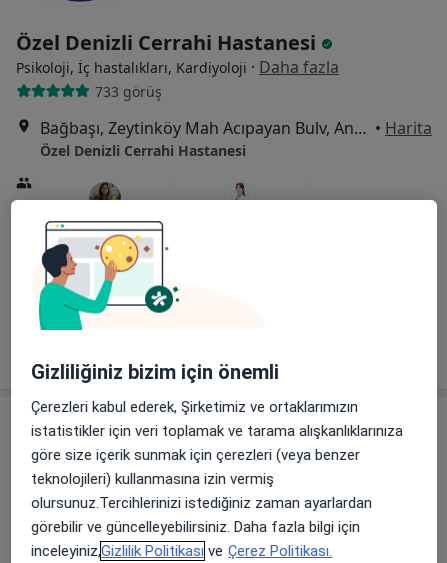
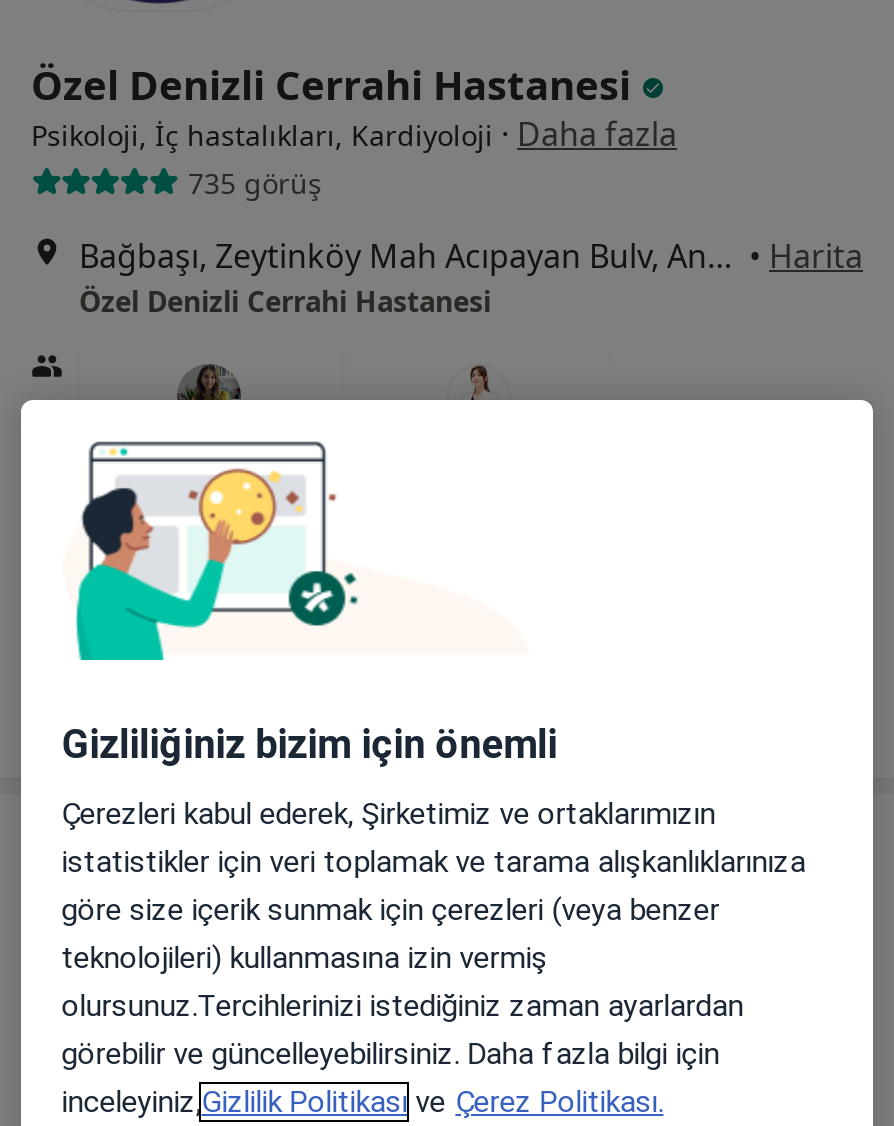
- 733 görüş
+ 735 görüş
